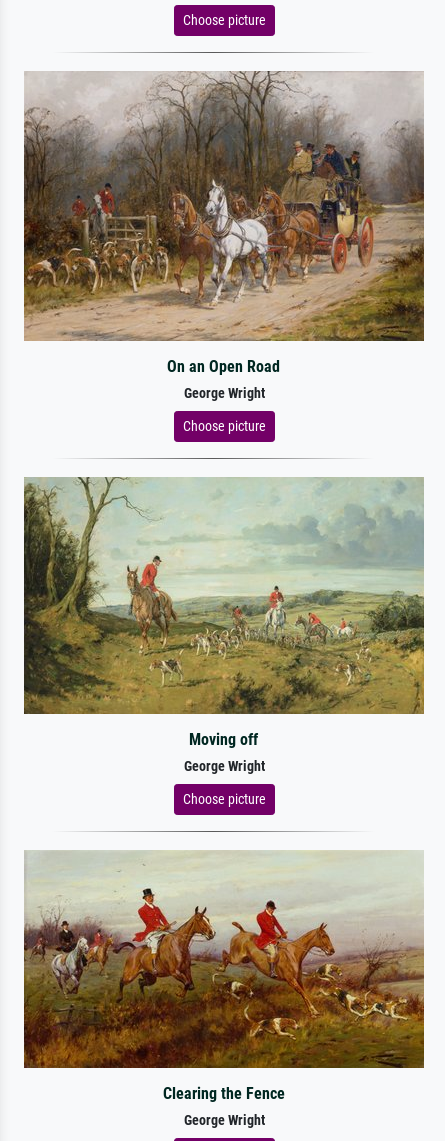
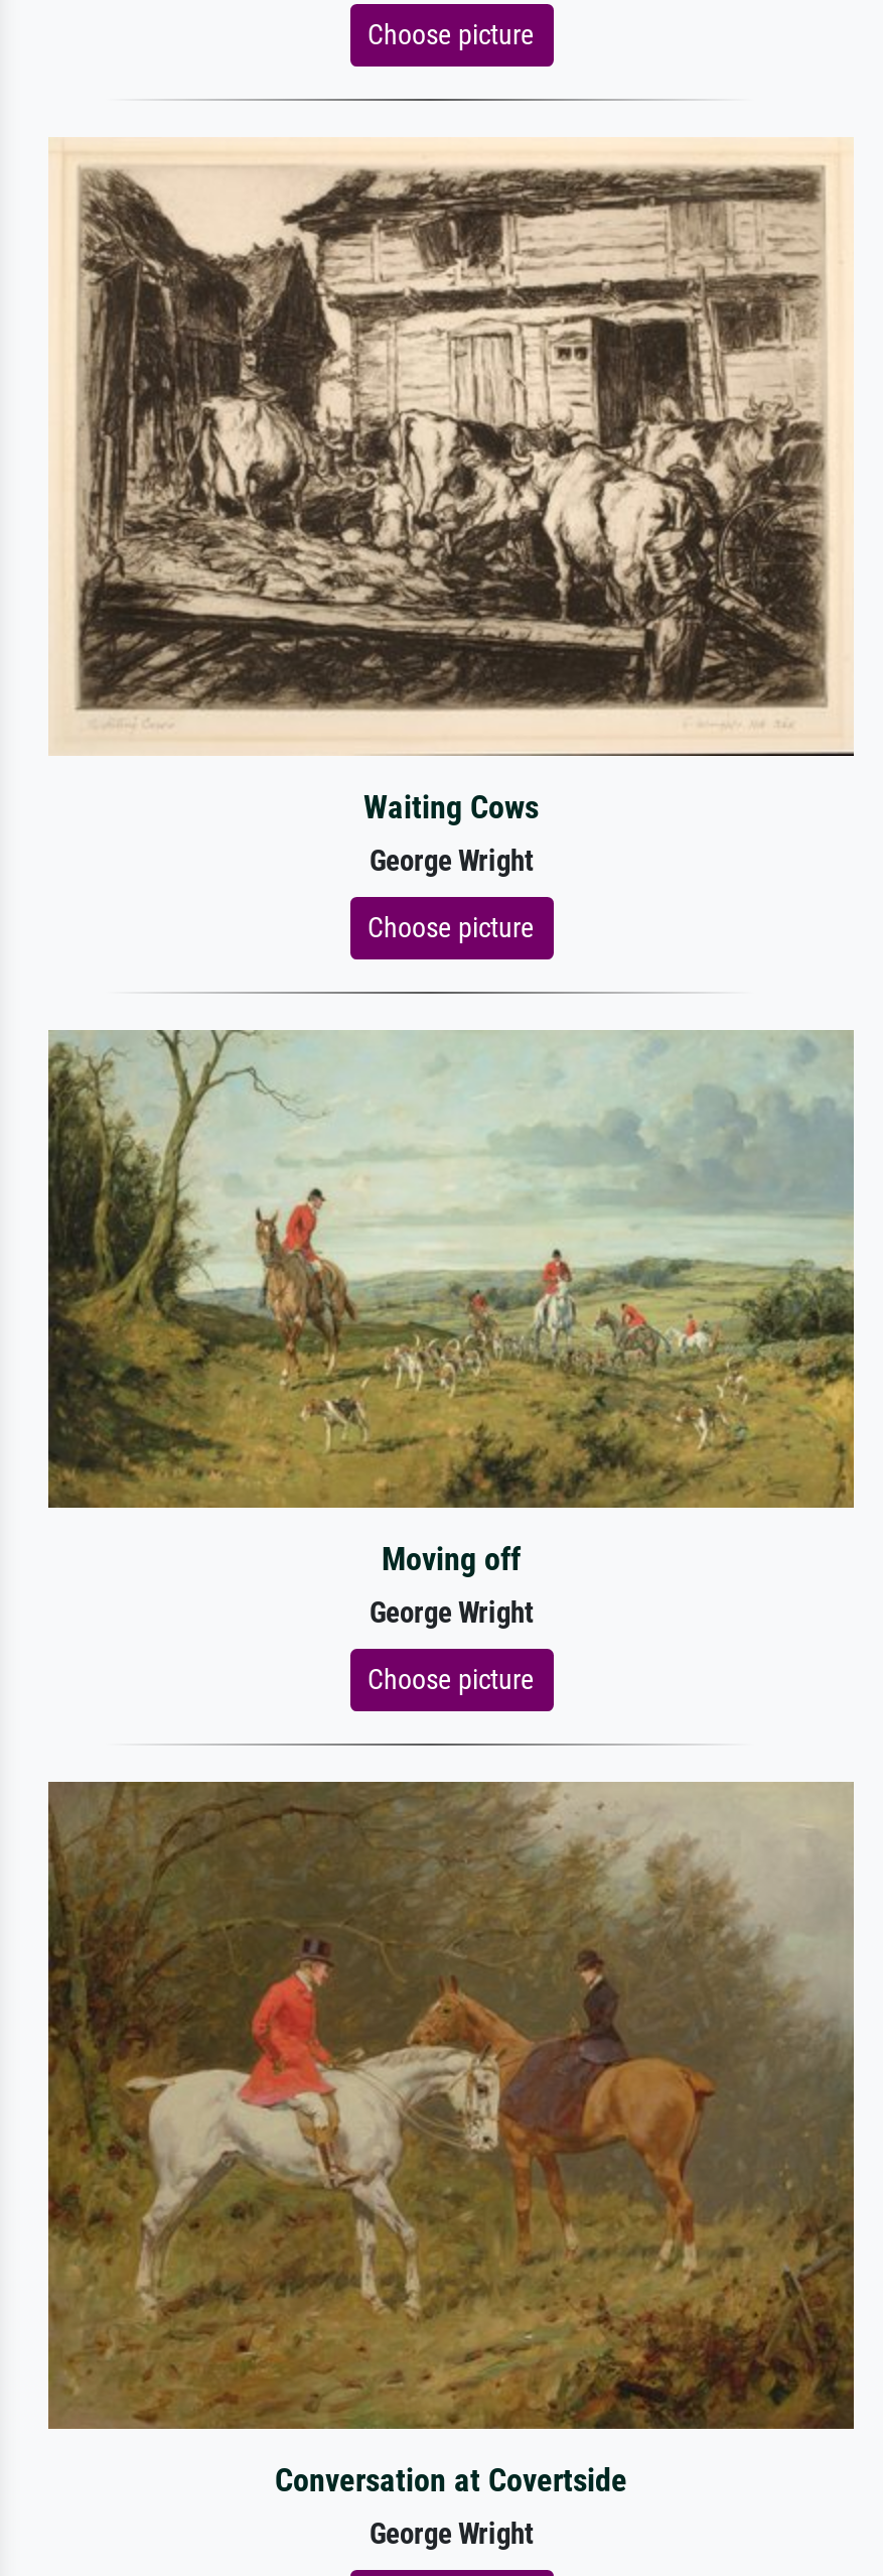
- [image]
- On an Open Road
+ [image]
+ Waiting Cows

- [image]
- Clearing the Fence
+ [image]
+ Conversation at Covertside
